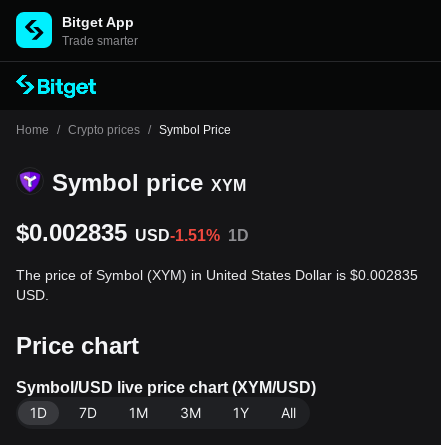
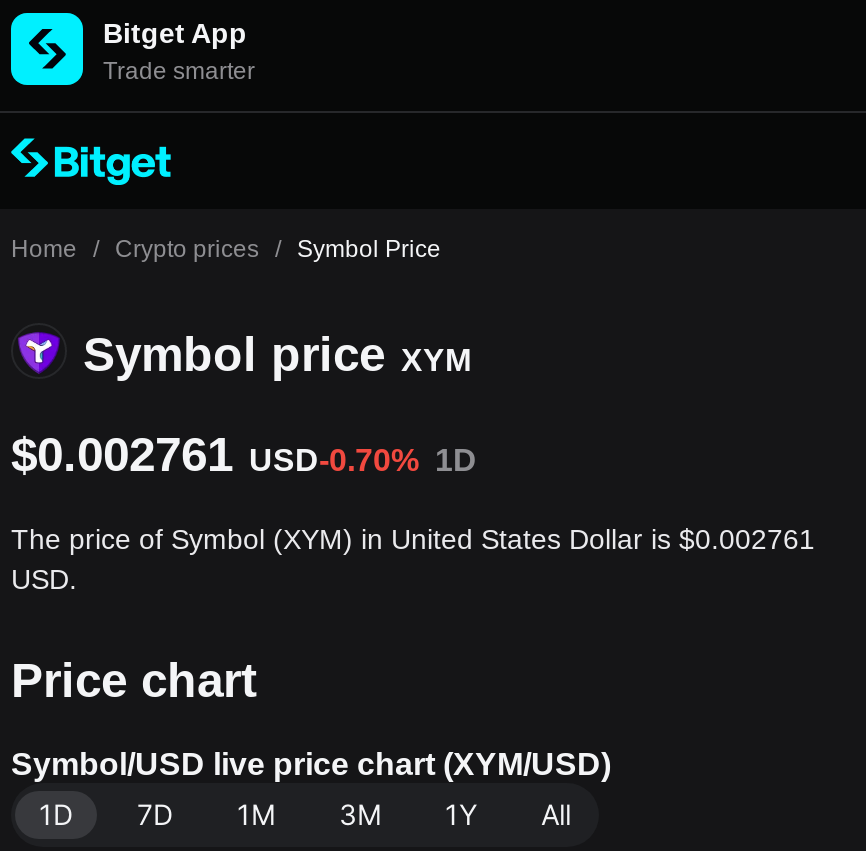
- $0.002835 USD-1.51% 1D
+ $0.002761 USD-0.70% 1D

- The price of Symbol (XYM) in United States Dollar is $0.002835
+ The price of Symbol (XYM) in United States Dollar is $0.002761
